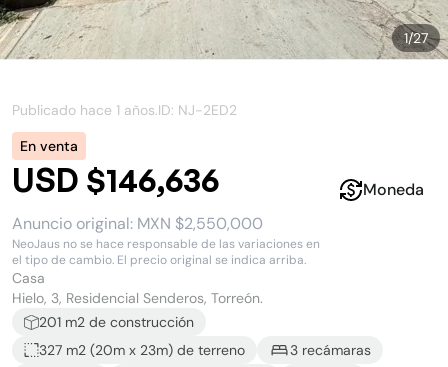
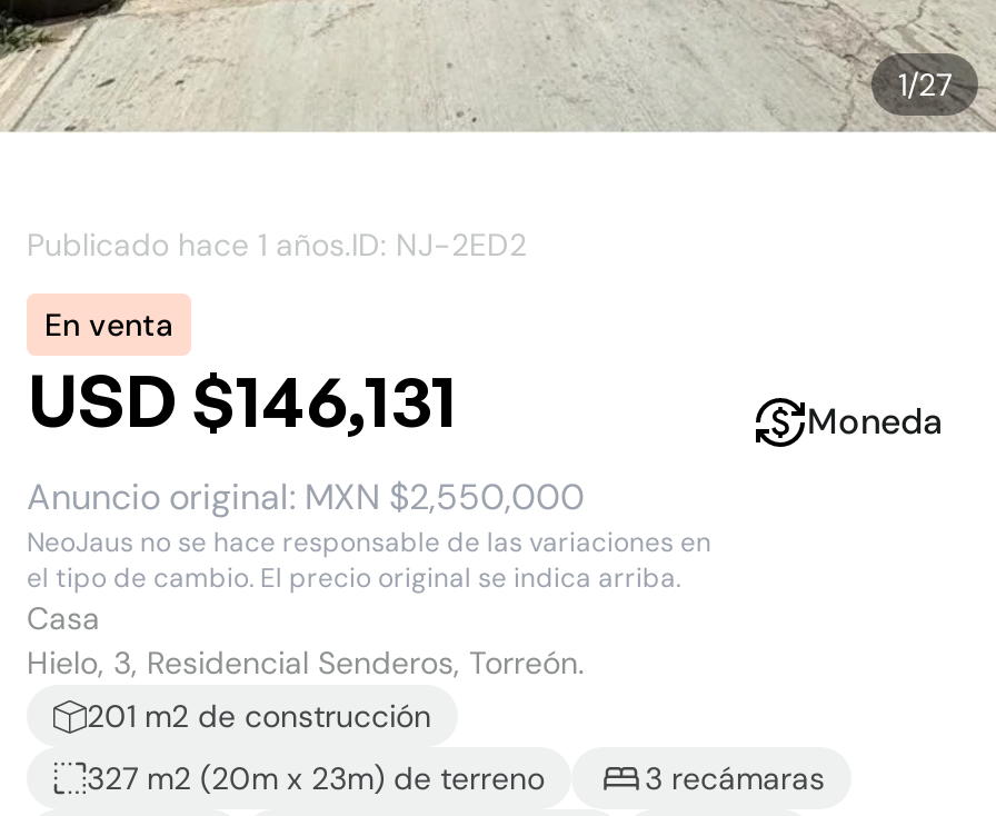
- USD $146,636
+ USD $146,131
